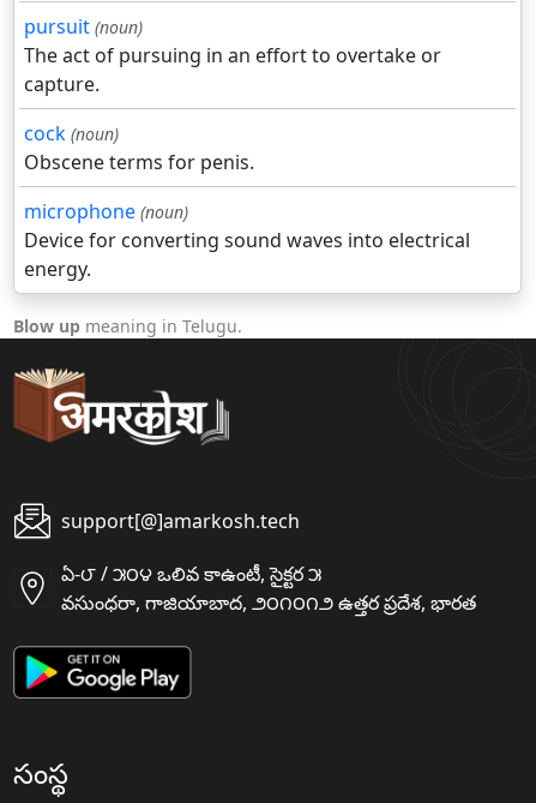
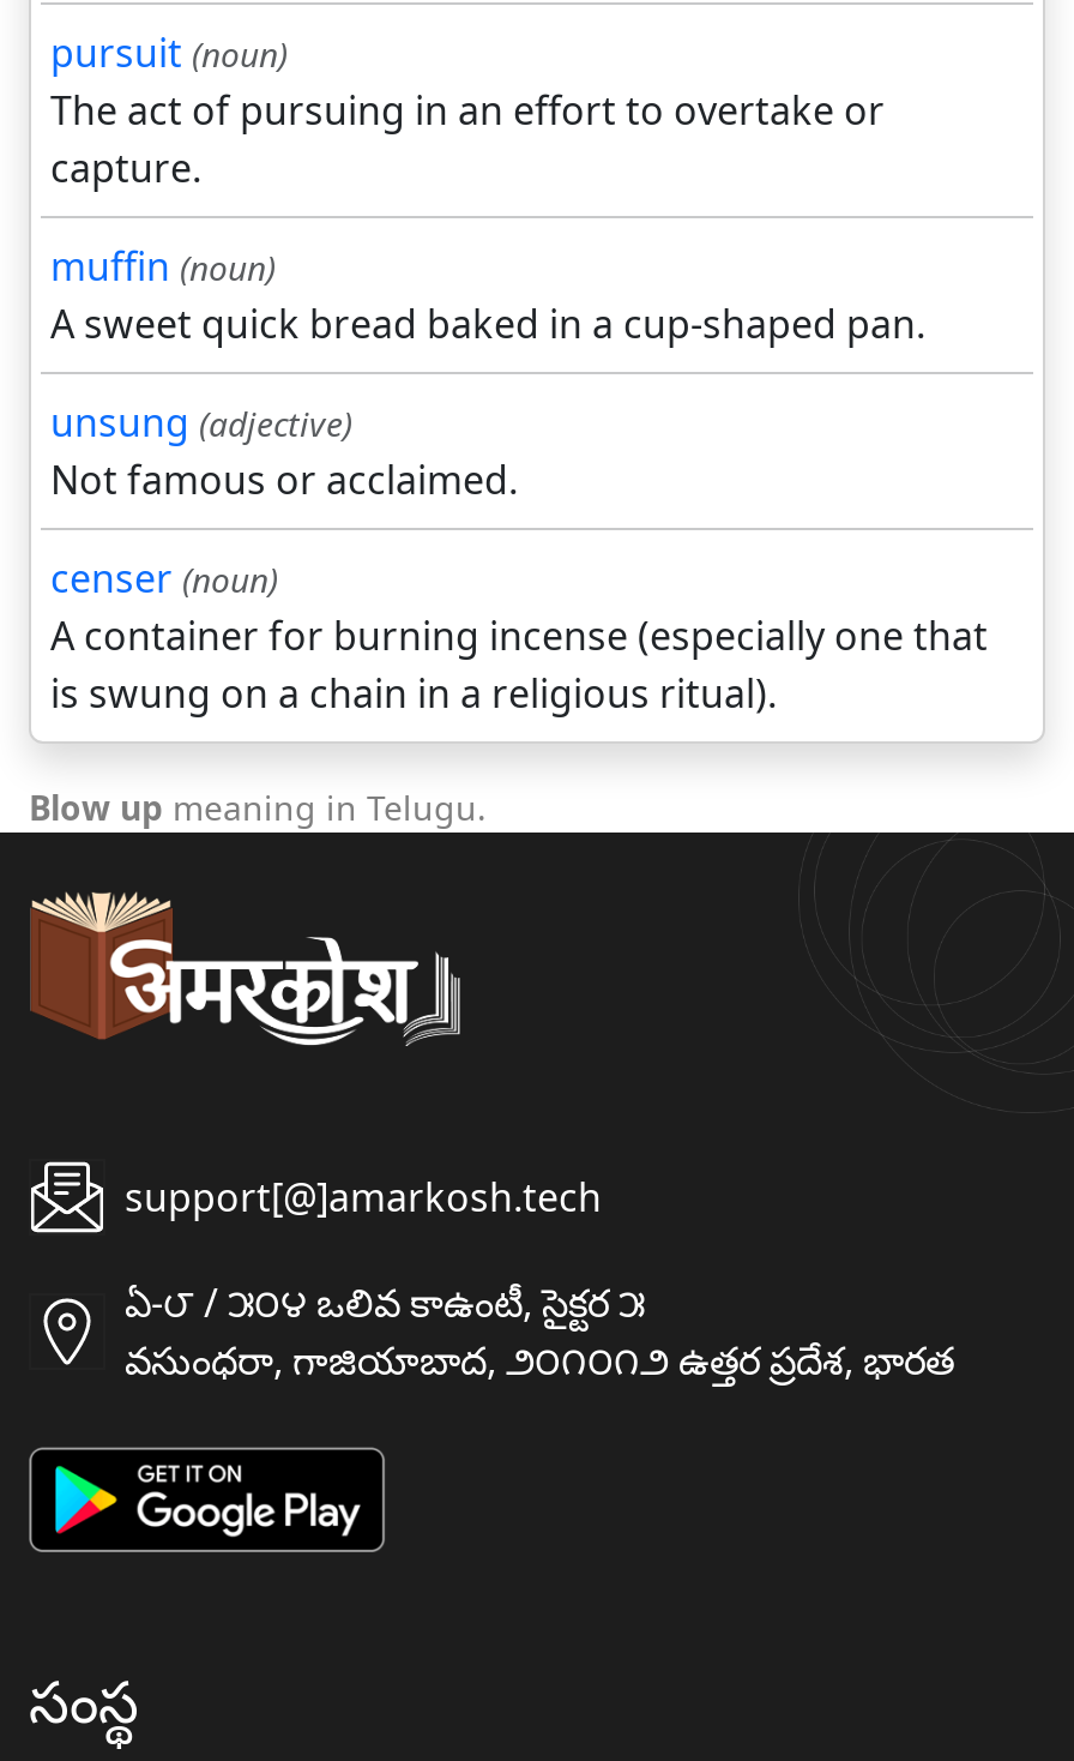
- cock (noun)
- Obscene terms for penis.
- microphone (noun)
- Device for converting sound waves into electrical
- energy.
+ muffin (noun)
+ A sweet quick bread baked in a cup-shaped pan.
+ unsung (adjective)
+ Not famous or acclaimed.
+ censer (noun)
+ A container for burning incense (especially one that
+ is swung on a chain in a religious ritual).
